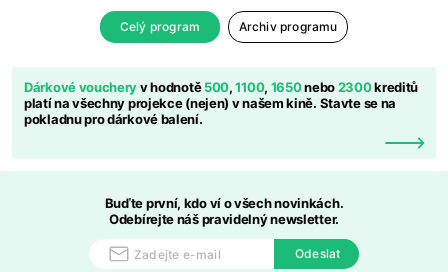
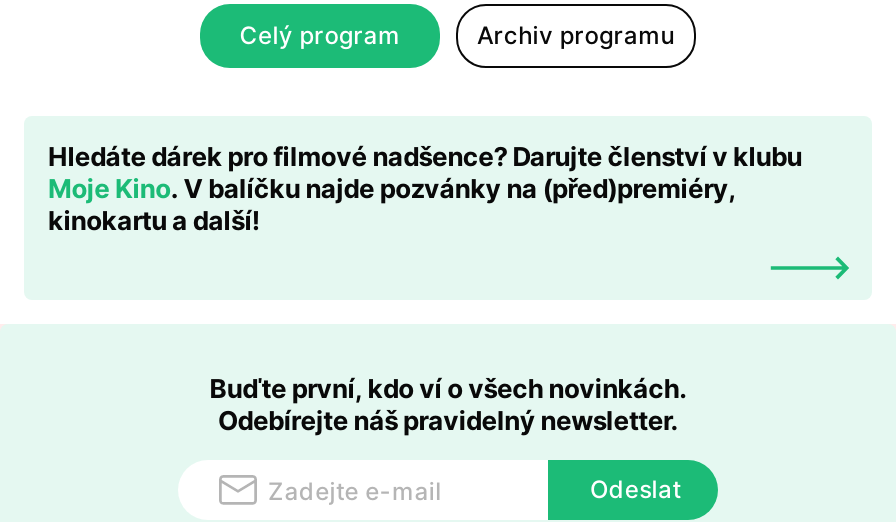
- Dárkové vouchery v hodnotě 500, 1100, 1650 nebo 2300 kreditů
- platí na všechny projekce (nejen) v našem kině. Stavte se na
- pokladnu pro dárkové balení.
+ Hledáte dárek pro filmové nadšence? Darujte členství v klubu
+ Moje Kino. V balíčku najde pozvánky na (před)premiéry,
+ kinokartu a další!
